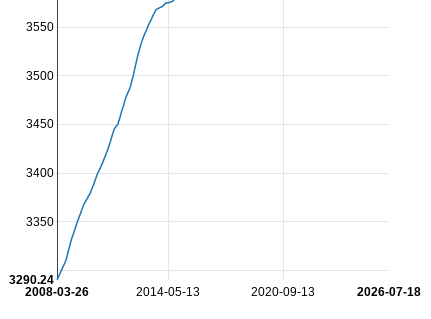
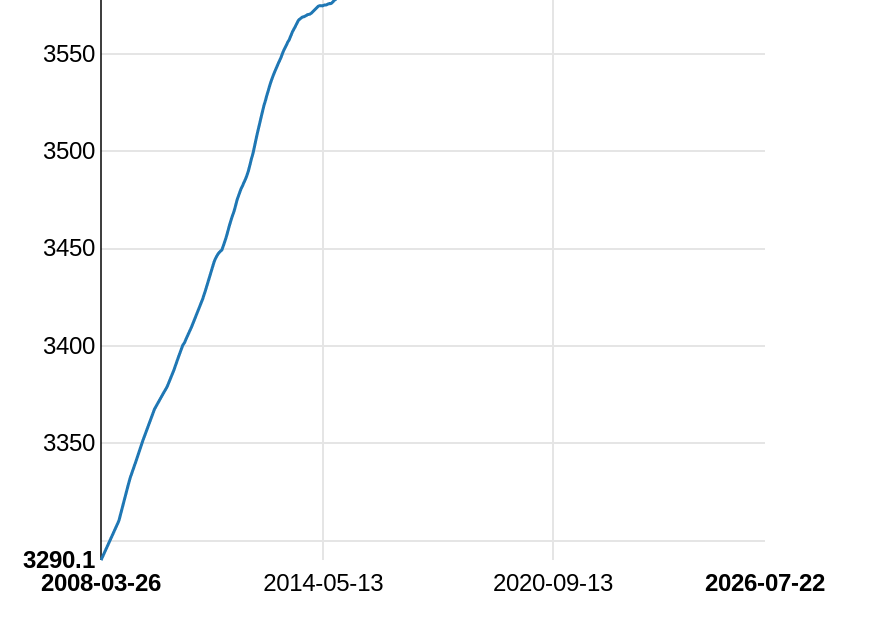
- 3290.24
+ 3290.1

- 2026-07-18
+ 2026-07-22
